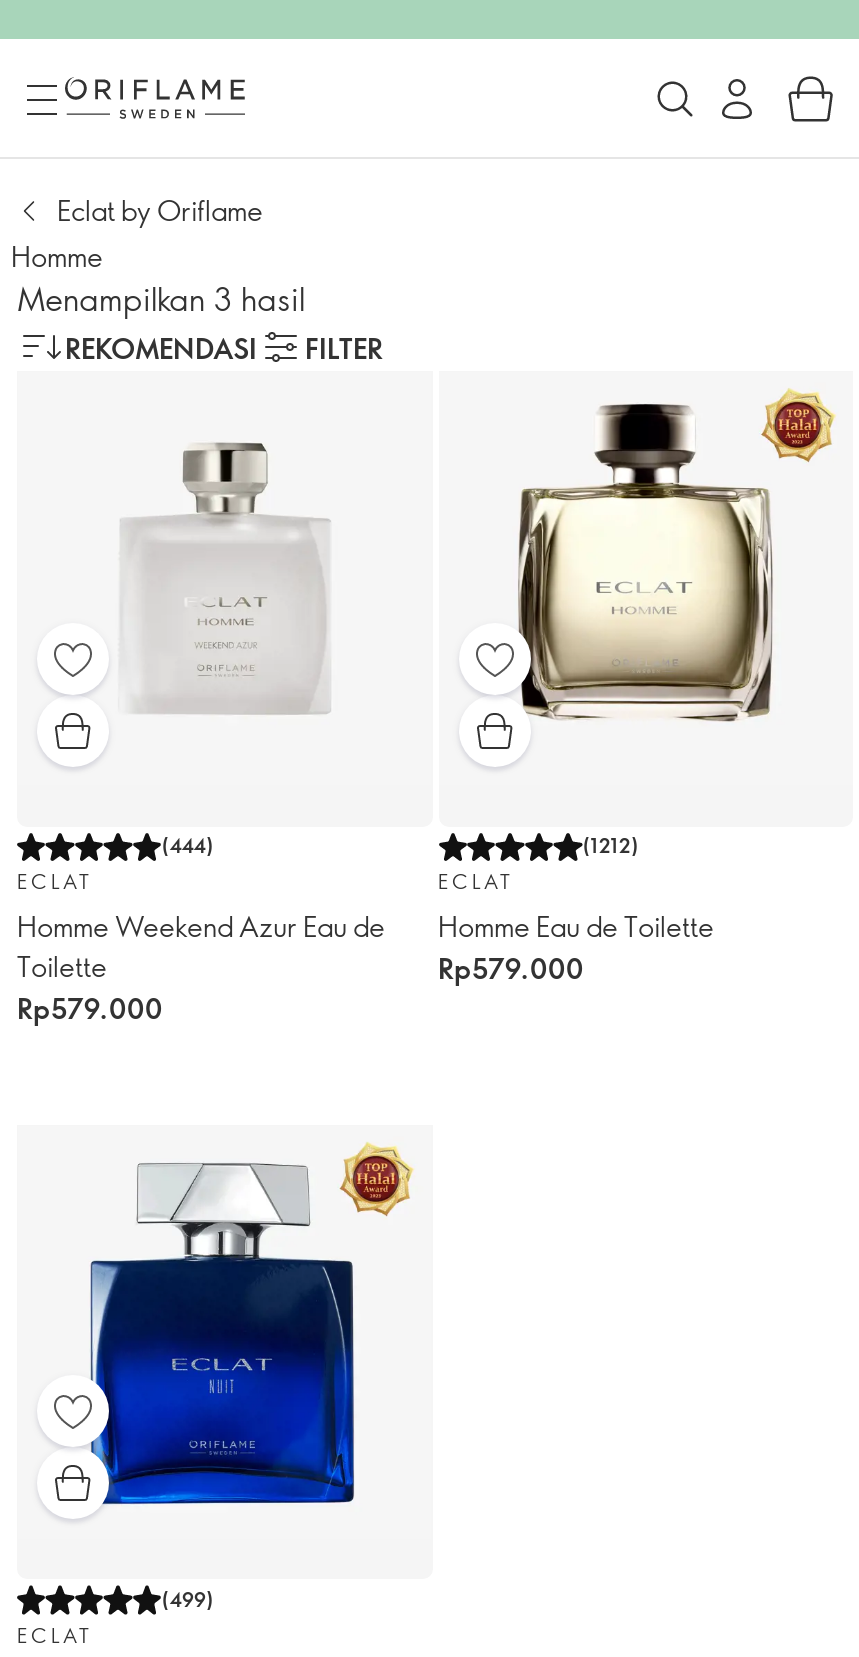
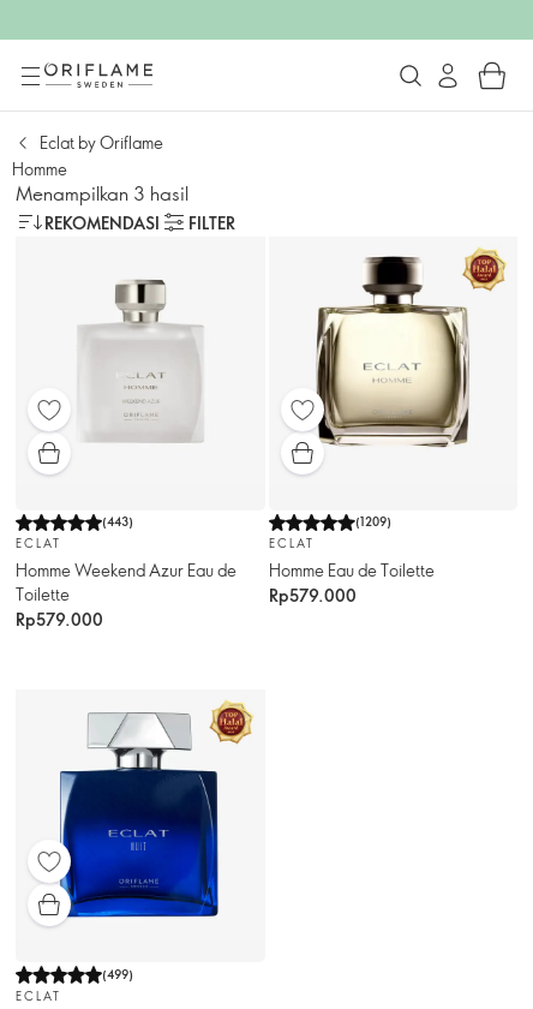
- (444)
+ (443)

- (1212)
+ (1209)
